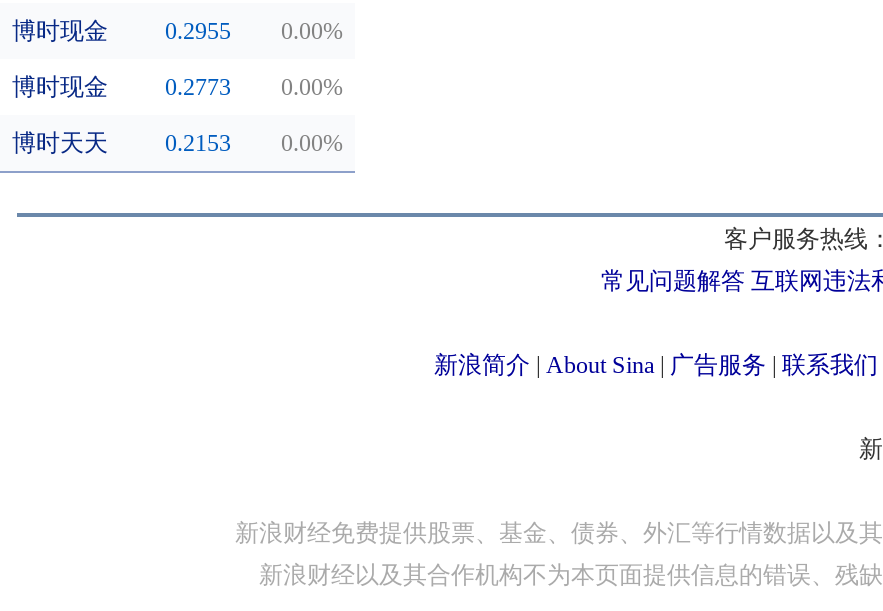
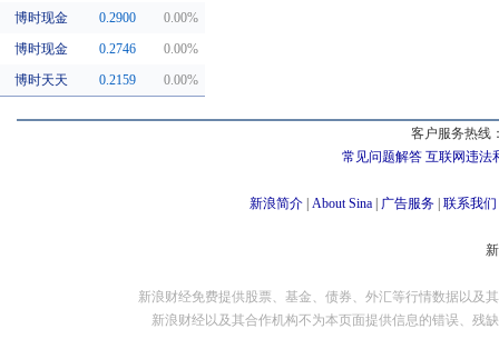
- 0.2955 0.00%
+ 0.2900 0.00%

- 0.2773 0.00%
+ 0.2746 0.00%

- 0.2153 0.00%
+ 0.2159 0.00%
